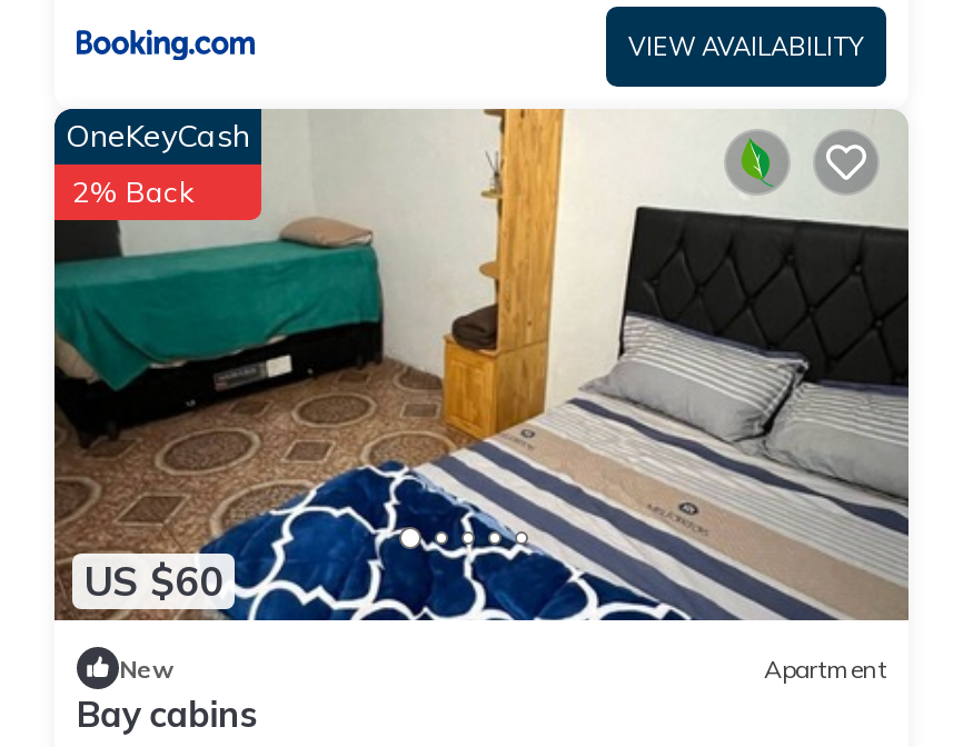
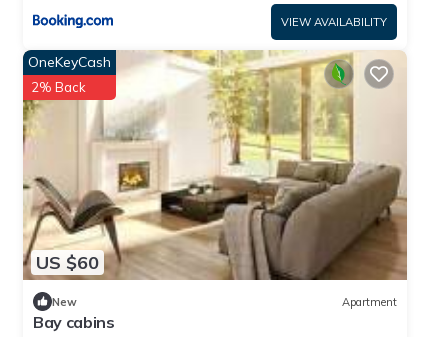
- [image]
+ [image]
